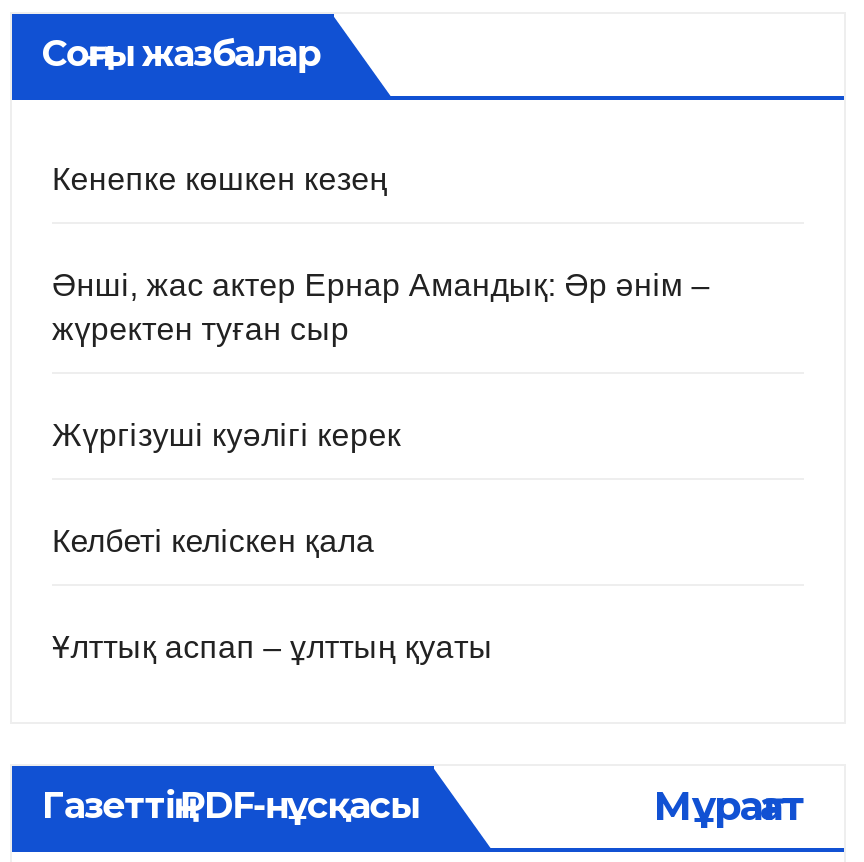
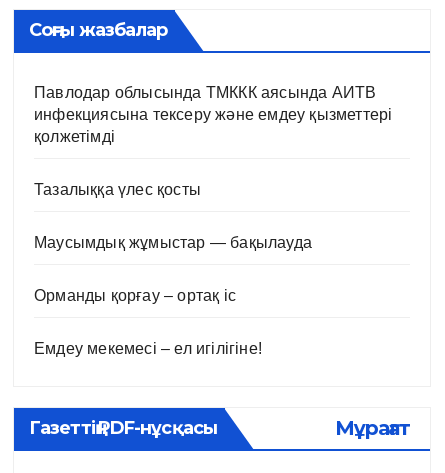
- Кенепке көшкен кезең
+ Павлодар облысында ТМККК аясында АИТВ
+ инфекциясына тексеру және емдеу қызметтері
+ қолжетімді

- Әнші, жас актер Ернар Амандық: Әр әнім –
- жүректен туған сыр
+ Тазалыққа үлес қосты

- Жүргізуші куәлігі керек
+ Маусымдық жұмыстар — бақылауда

- Келбеті келіскен қала
+ Орманды қорғау – ортақ іс

- Ұлттық аспап – ұлттың қуаты
+ Емдеу мекемесі – ел игілігіне!
